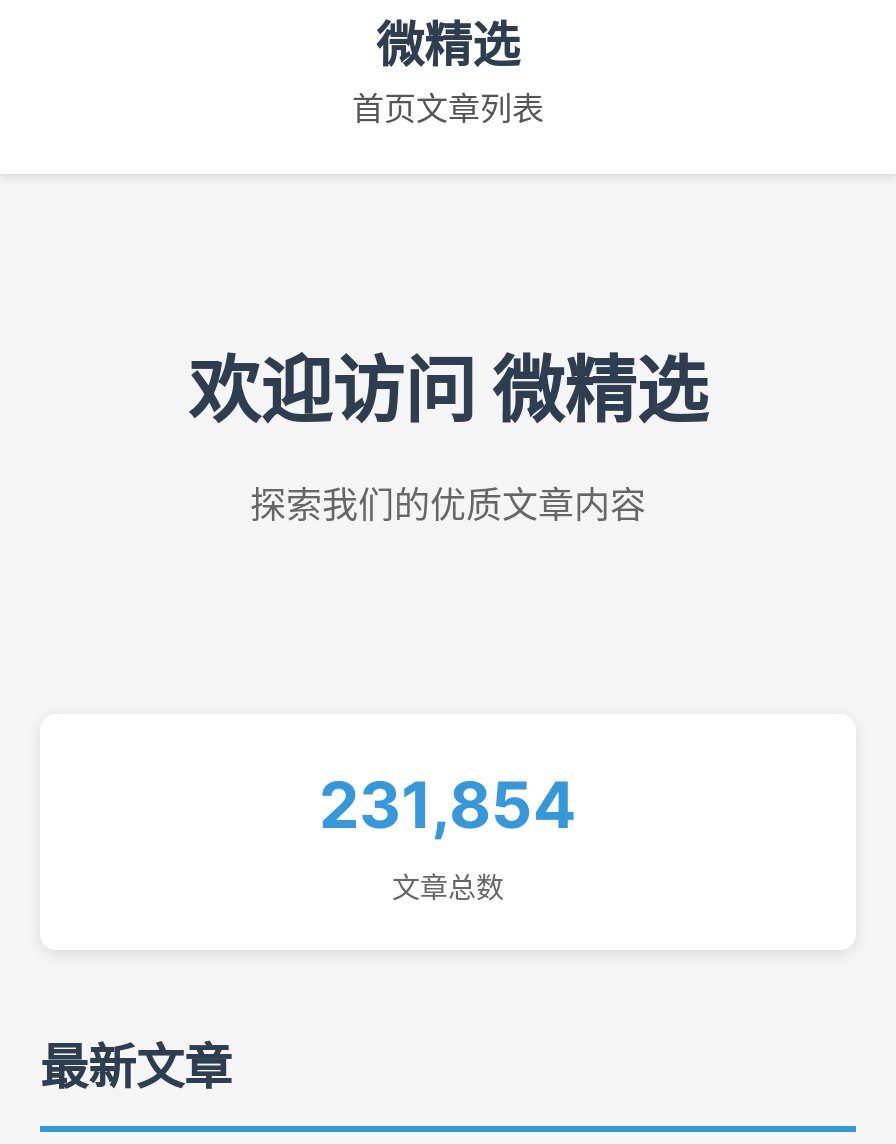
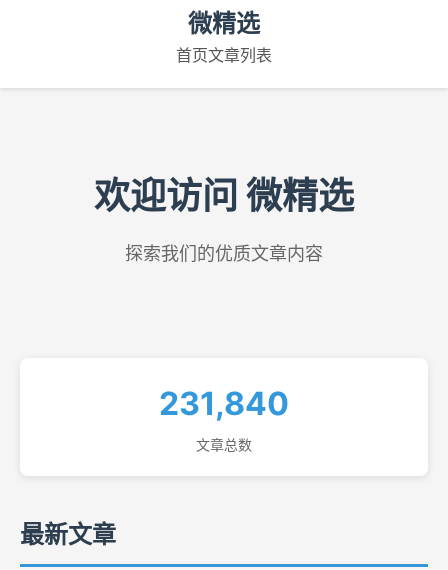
- 231,854
+ 231,840
